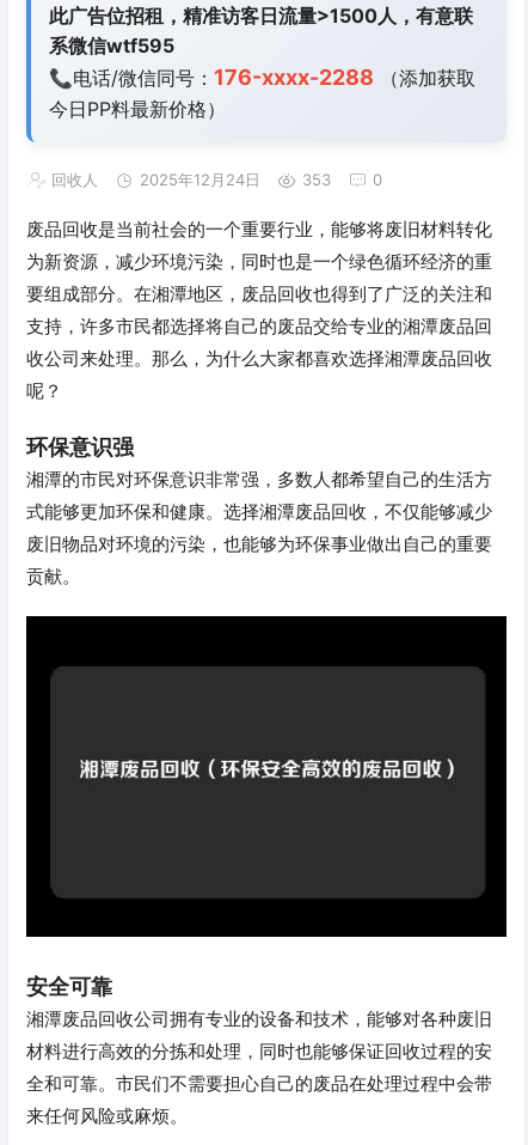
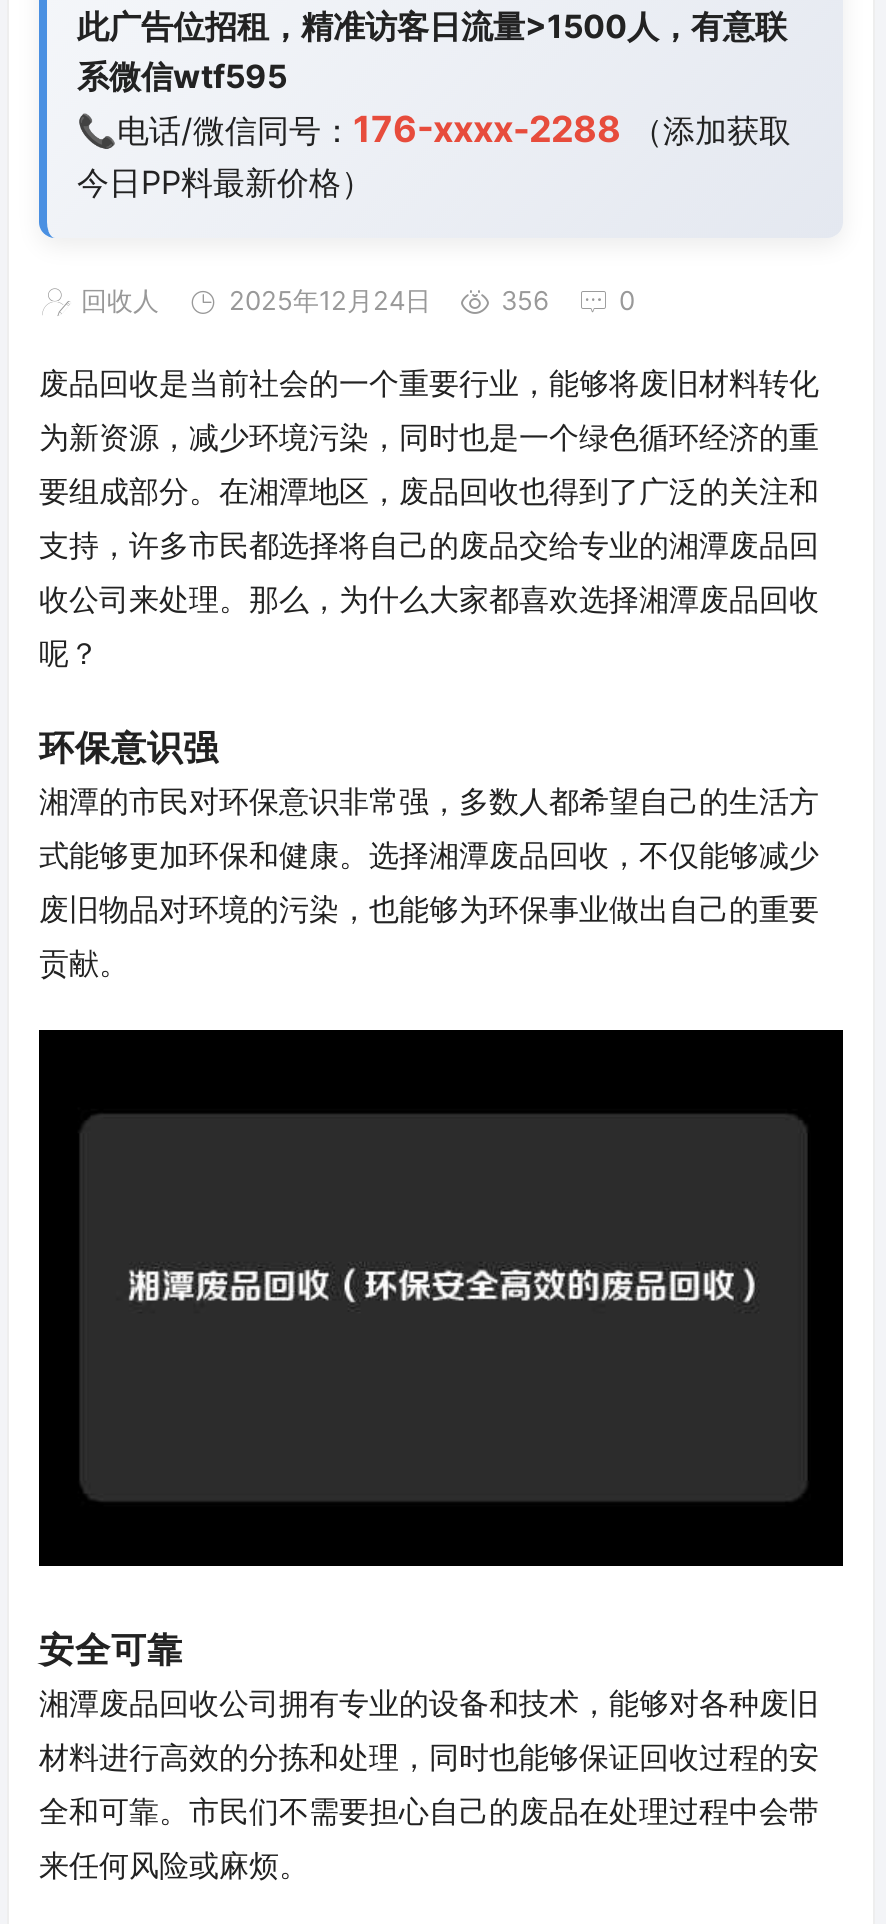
- 353
+ 356
